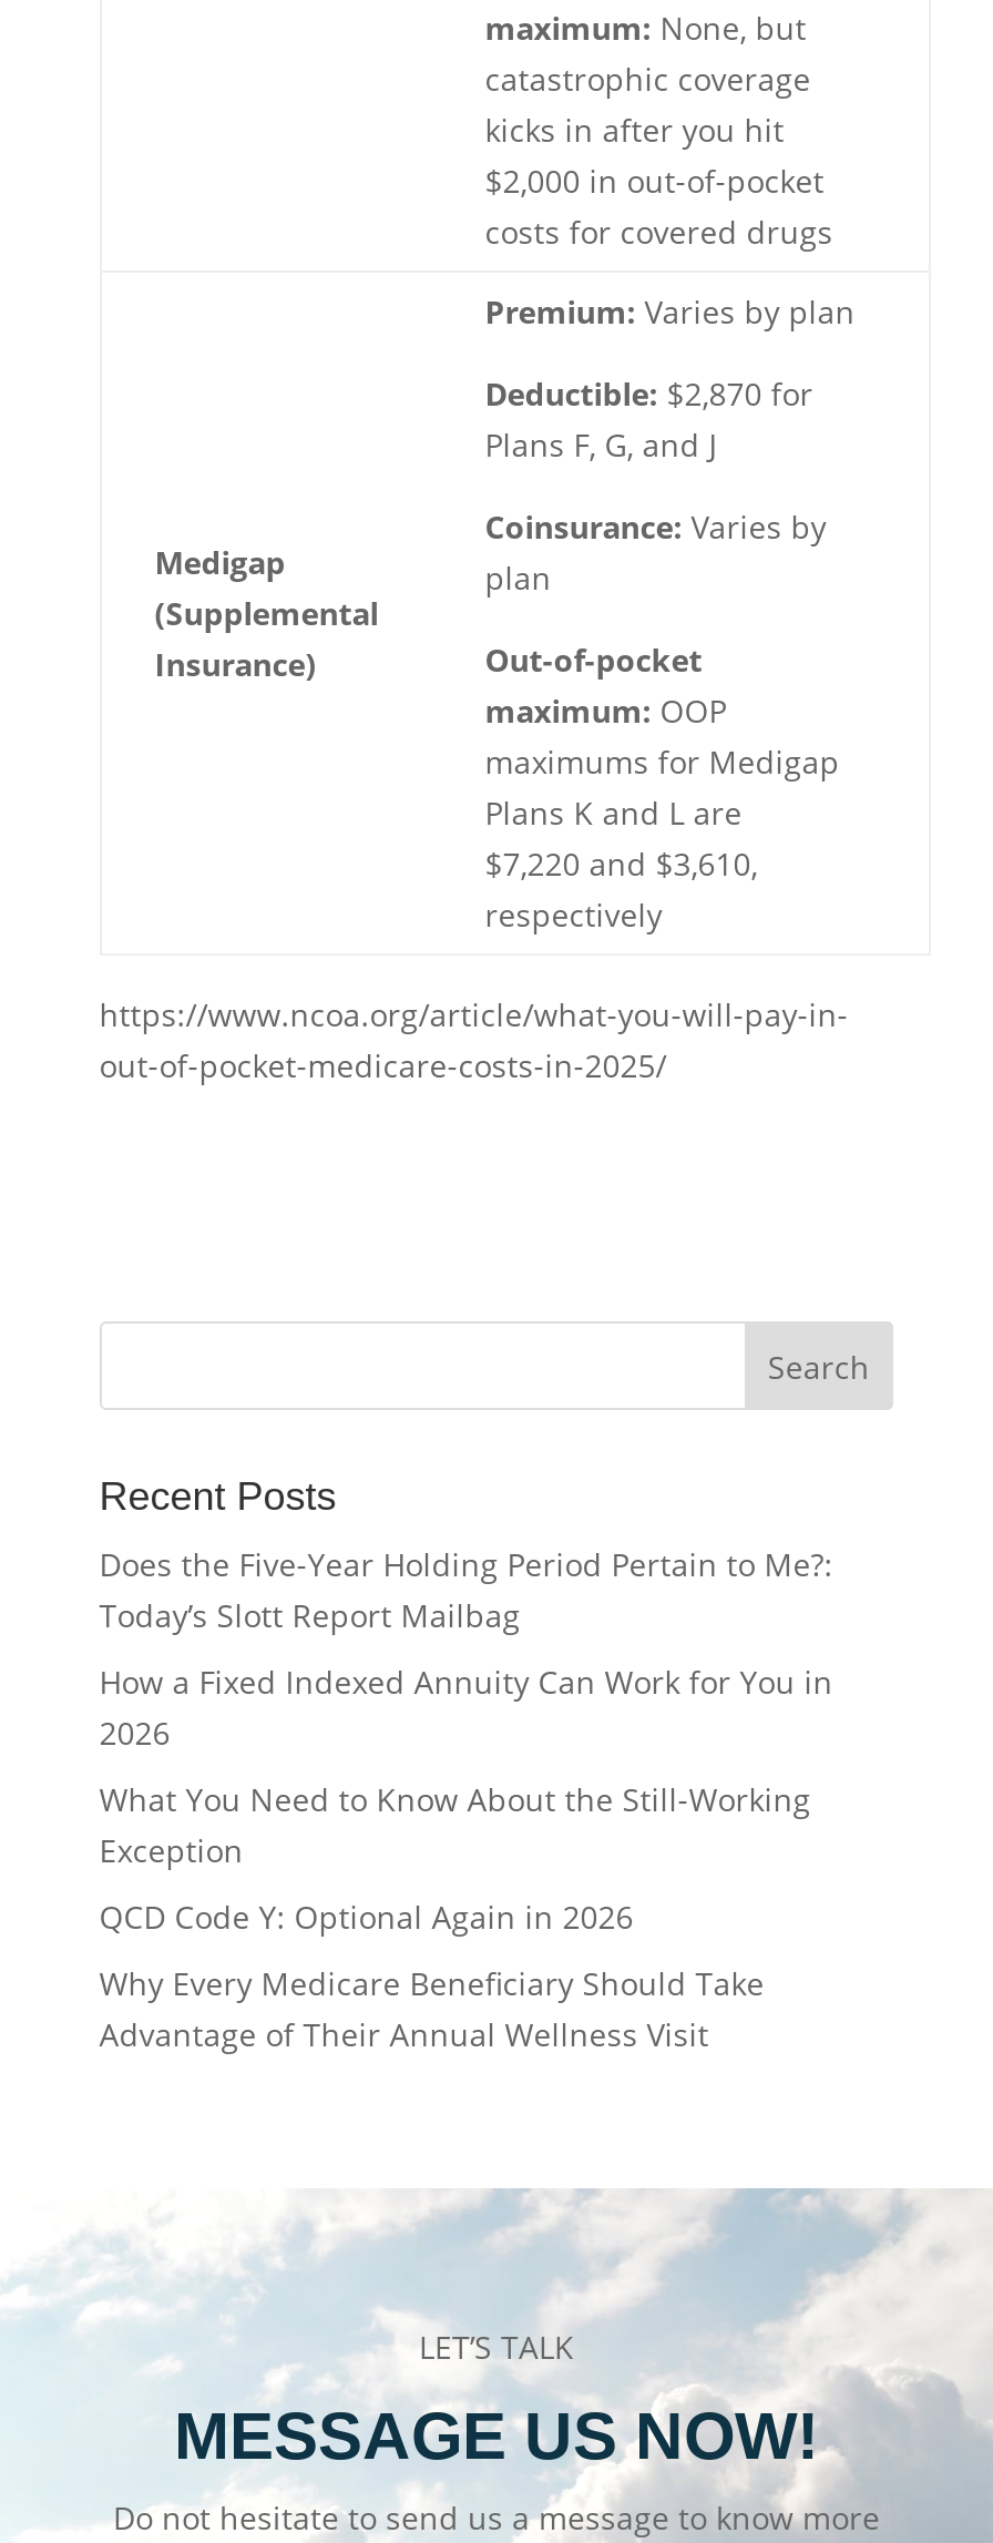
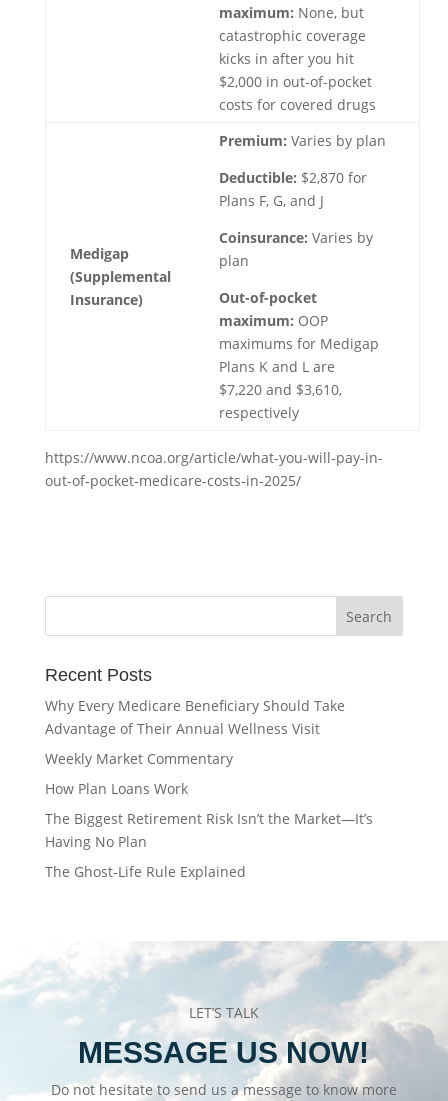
- Does the Five-Year Holding Period Pertain to Me?:
- Today’s Slott Report Mailbag
- How a Fixed Indexed Annuity Can Work for You in
- 2026
- What You Need to Know About the Still-Working
- Exception
- QCD Code Y: Optional Again in 2026

moved up: Why Every Medicare Beneficiary Should Take | Advantage of Their Annual Wellness Visit

+ Weekly Market Commentary
+ How Plan Loans Work
+ The Biggest Retirement Risk Isn’t the Market—It’s
+ Having No Plan
+ The Ghost-Life Rule Explained
